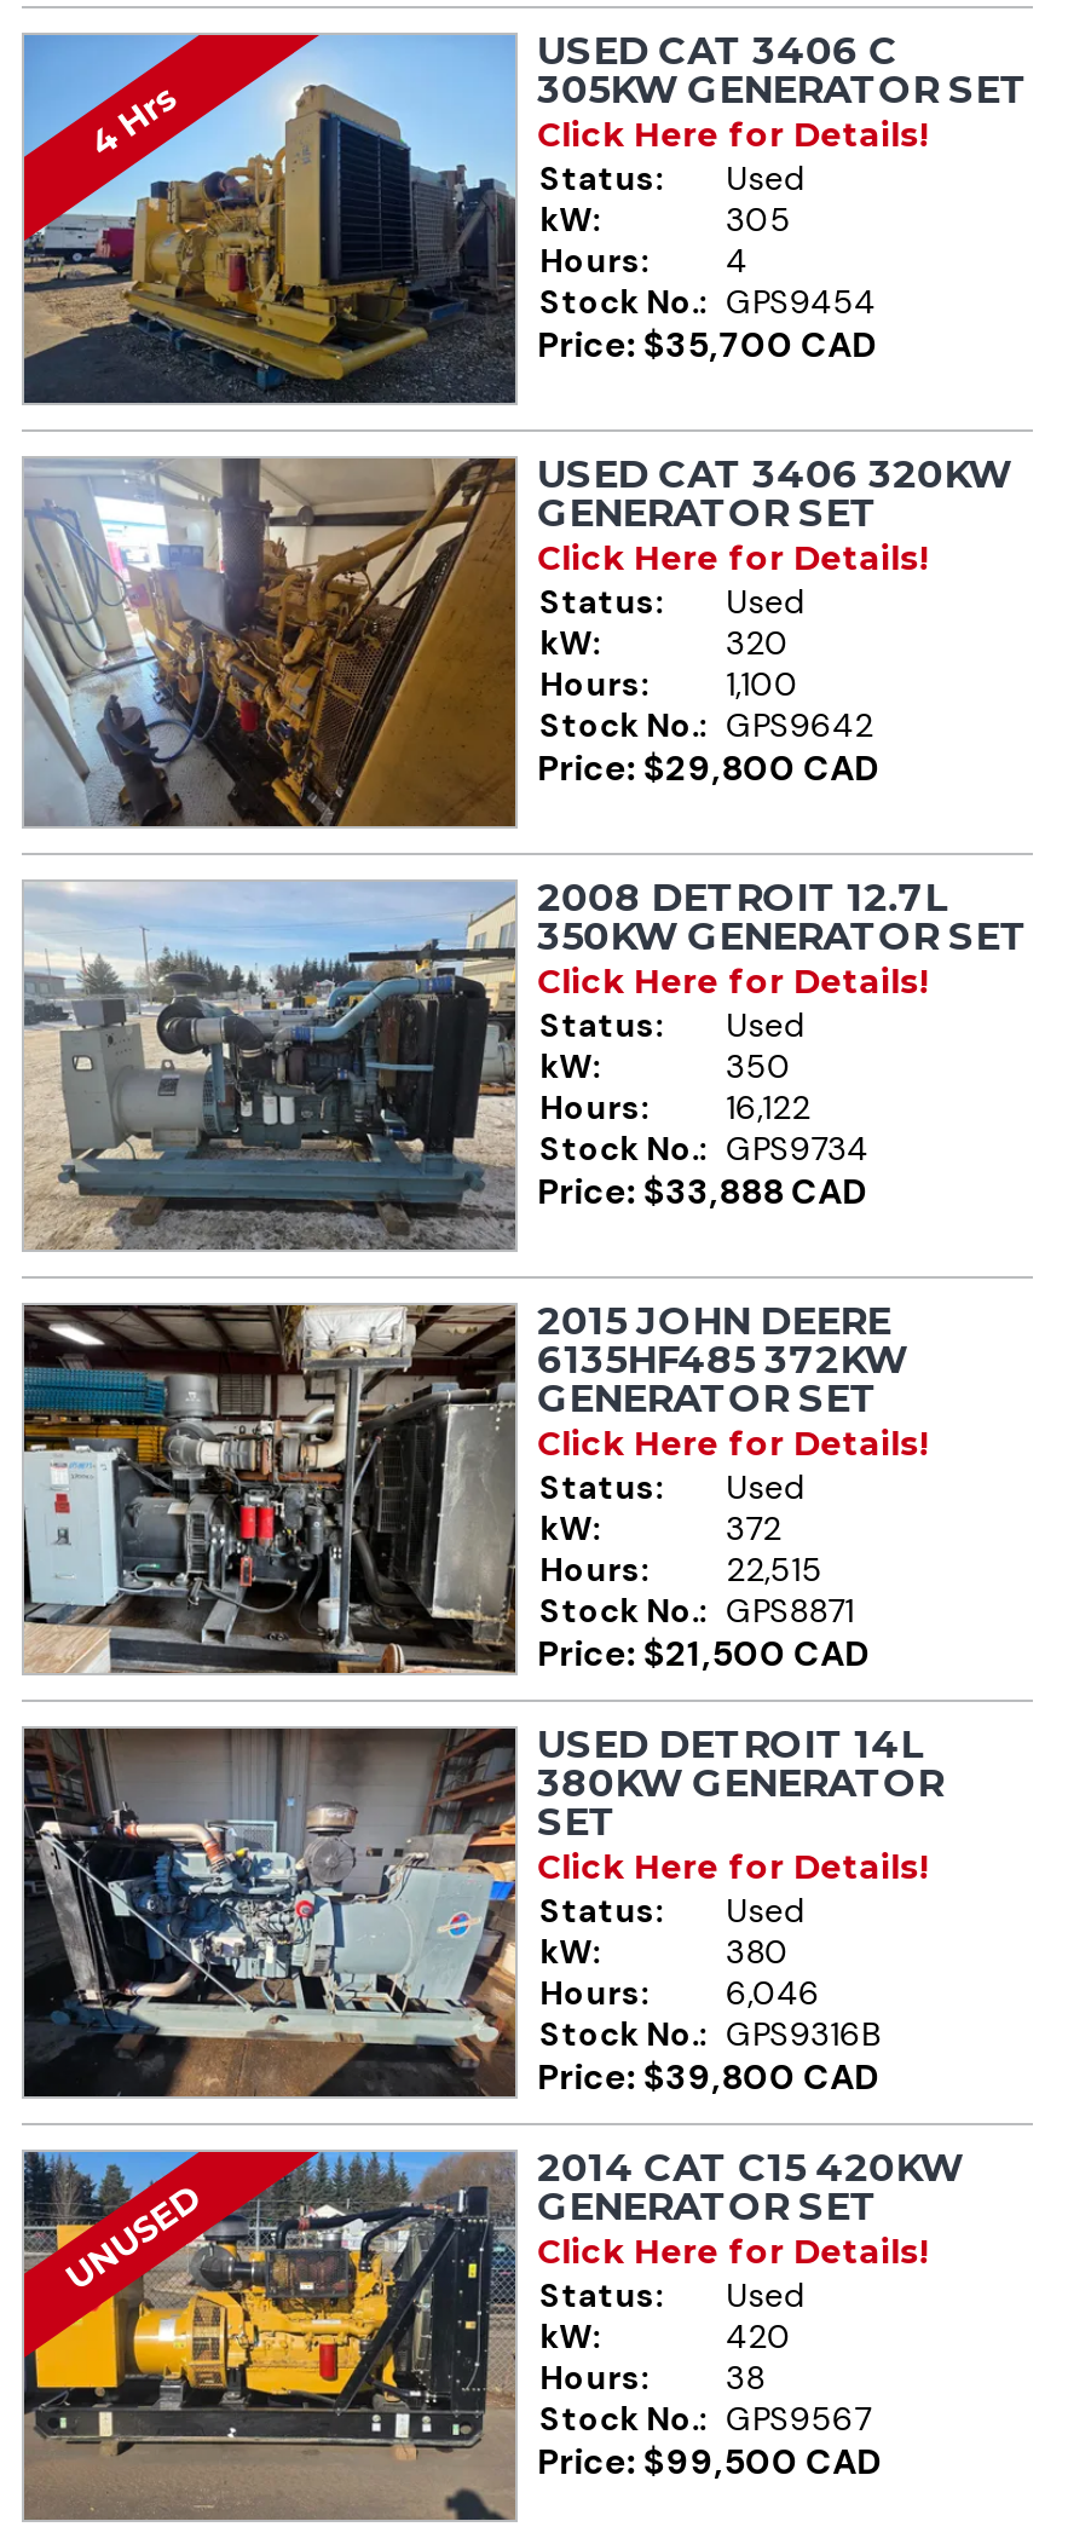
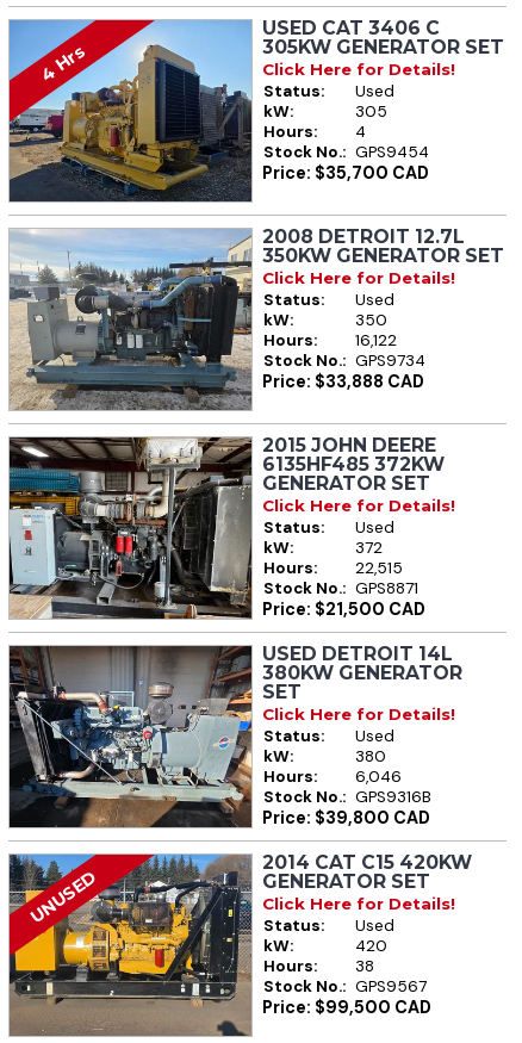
- [image]
- USED CAT 3406 320KW
- GENERATOR SET
- Click Here for Details!
- Status:
- Used
- kW:
- 320
- Hours:
- 1,100
- Stock No.: GPS9642
- Price: $29,800 CAD
